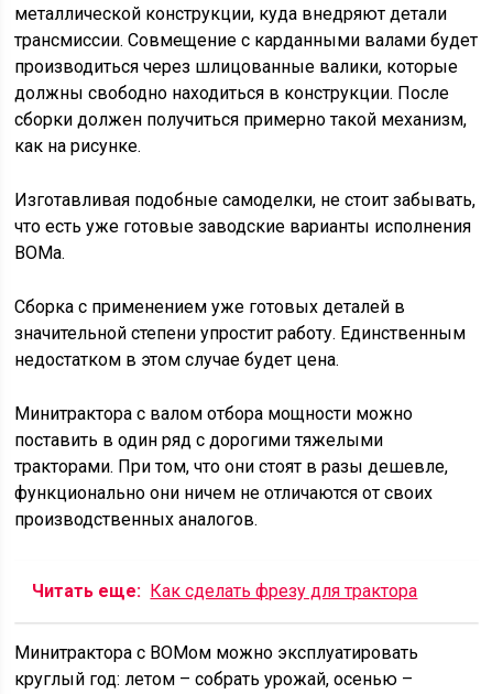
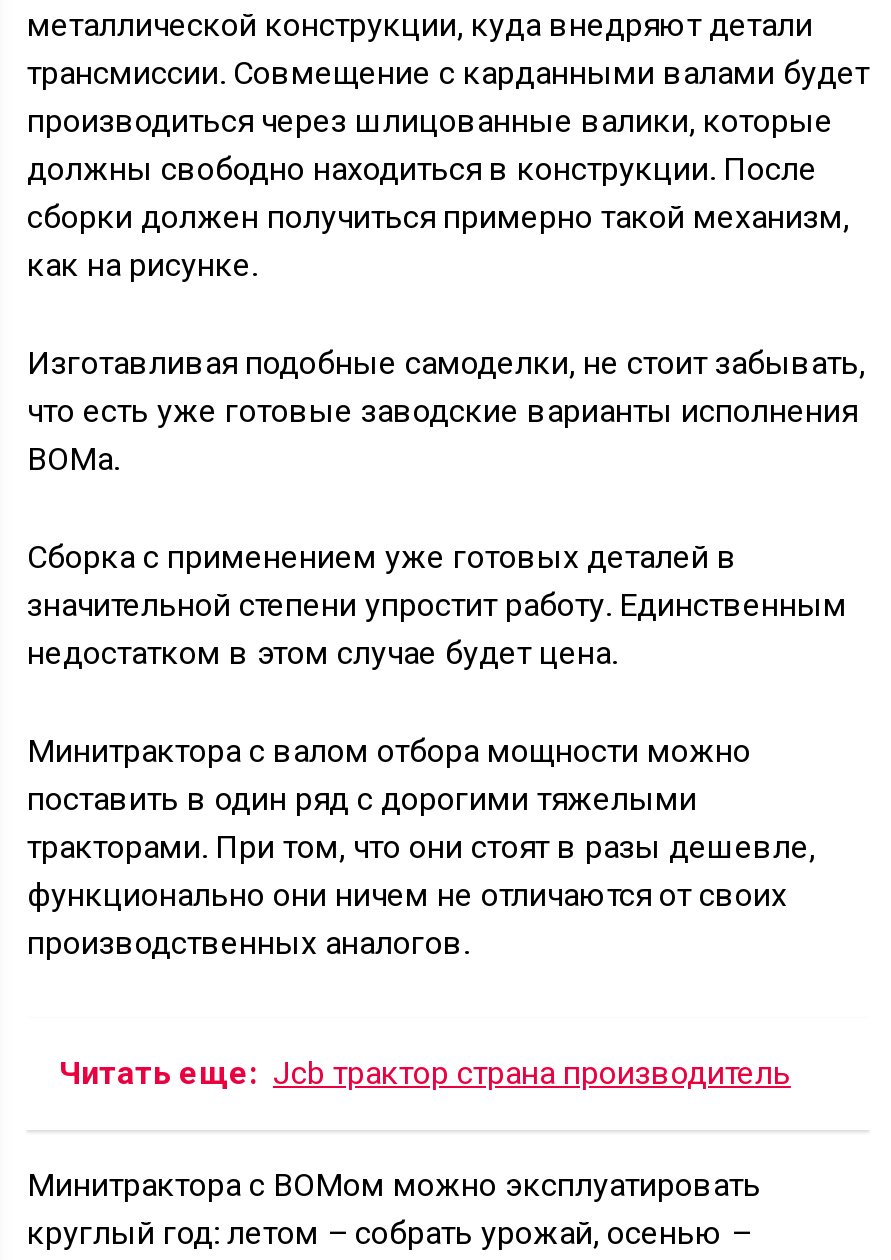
- Читать еще: Как сделать фрезу для трактора
+ Читать еще: Jcb трактор страна производитель
